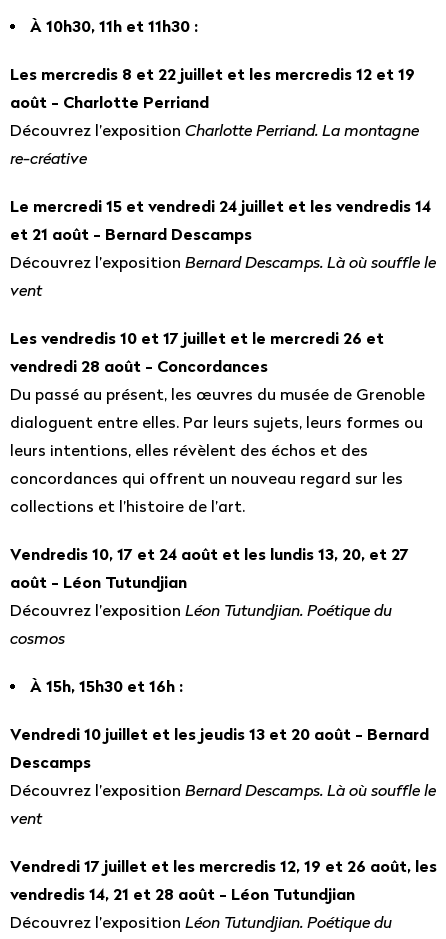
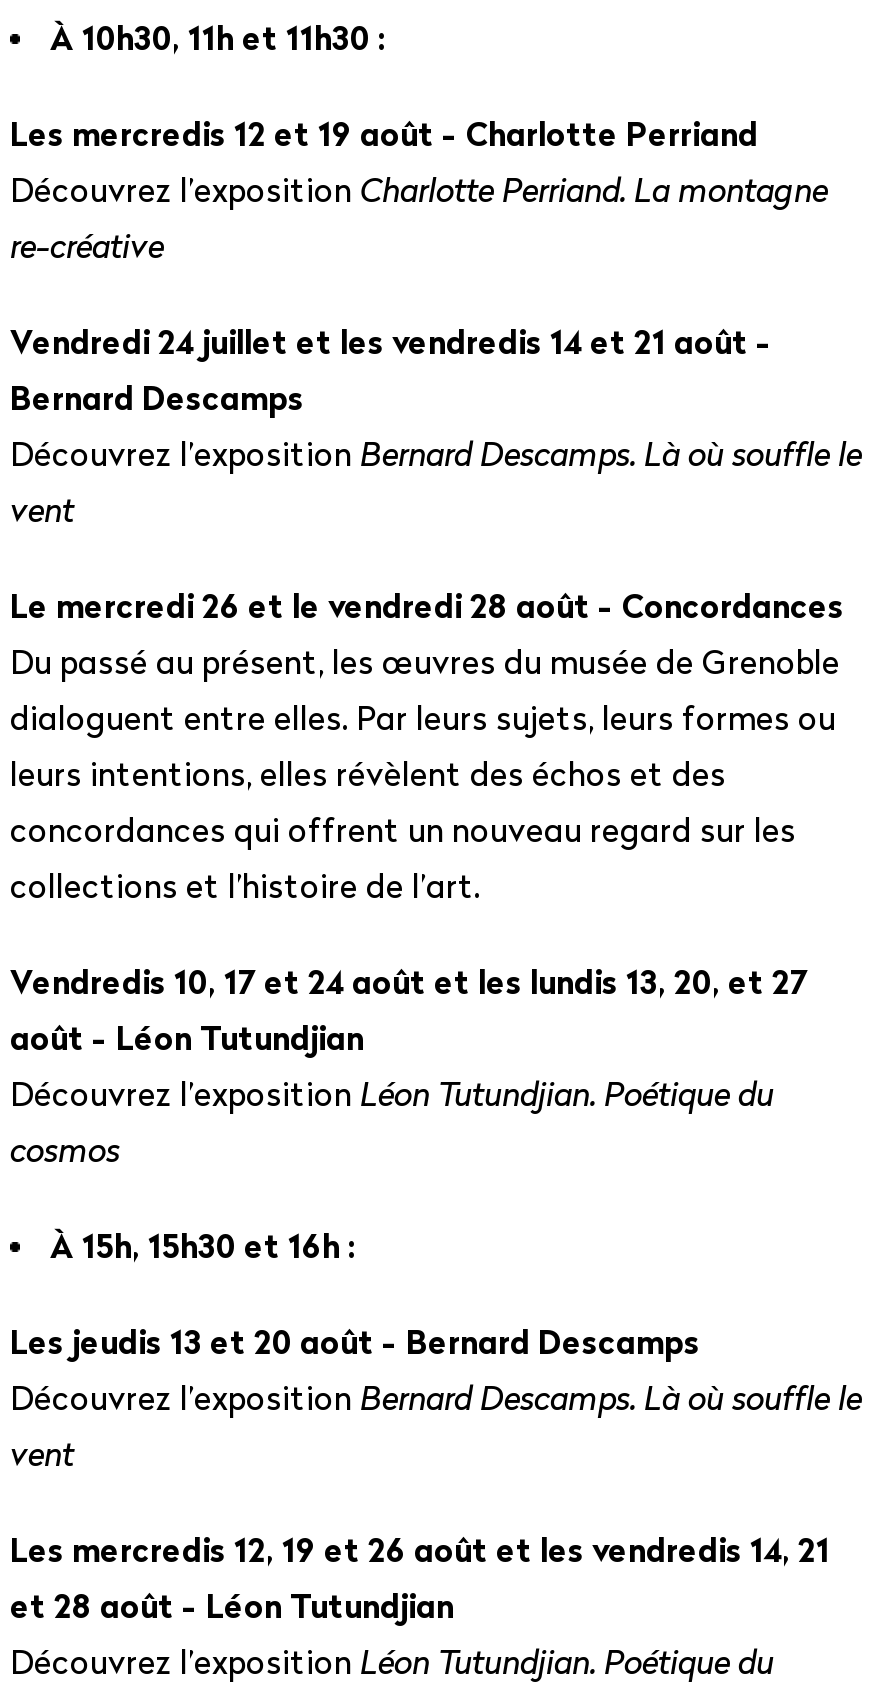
- Les mercredis 8 et 22 juillet et les mercredis 12 et 19
- août - Charlotte Perriand
+ Les mercredis 12 et 19 août - Charlotte Perriand

- Le mercredi 15 et vendredi 24 juillet et les vendredis 14
+ Vendredi 24 juillet et les vendredis 14 et 21 août -

- et 21 août - Bernard Descamps
+ Bernard Descamps

- Les vendredis 10 et 17 juillet et le mercredi 26 et
- vendredi 28 août - Concordances
+ Le mercredi 26 et le vendredi 28 août - Concordances

- Vendredi 10 juillet et les jeudis 13 et 20 août - Bernard
- Descamps
+ Les jeudis 13 et 20 août - Bernard Descamps

- Vendredi 17 juillet et les mercredis 12, 19 et 26 août, les
+ Les mercredis 12, 19 et 26 août et les vendredis 14, 21

- vendredis 14, 21 et 28 août - Léon Tutundjian
+ et 28 août - Léon Tutundjian
